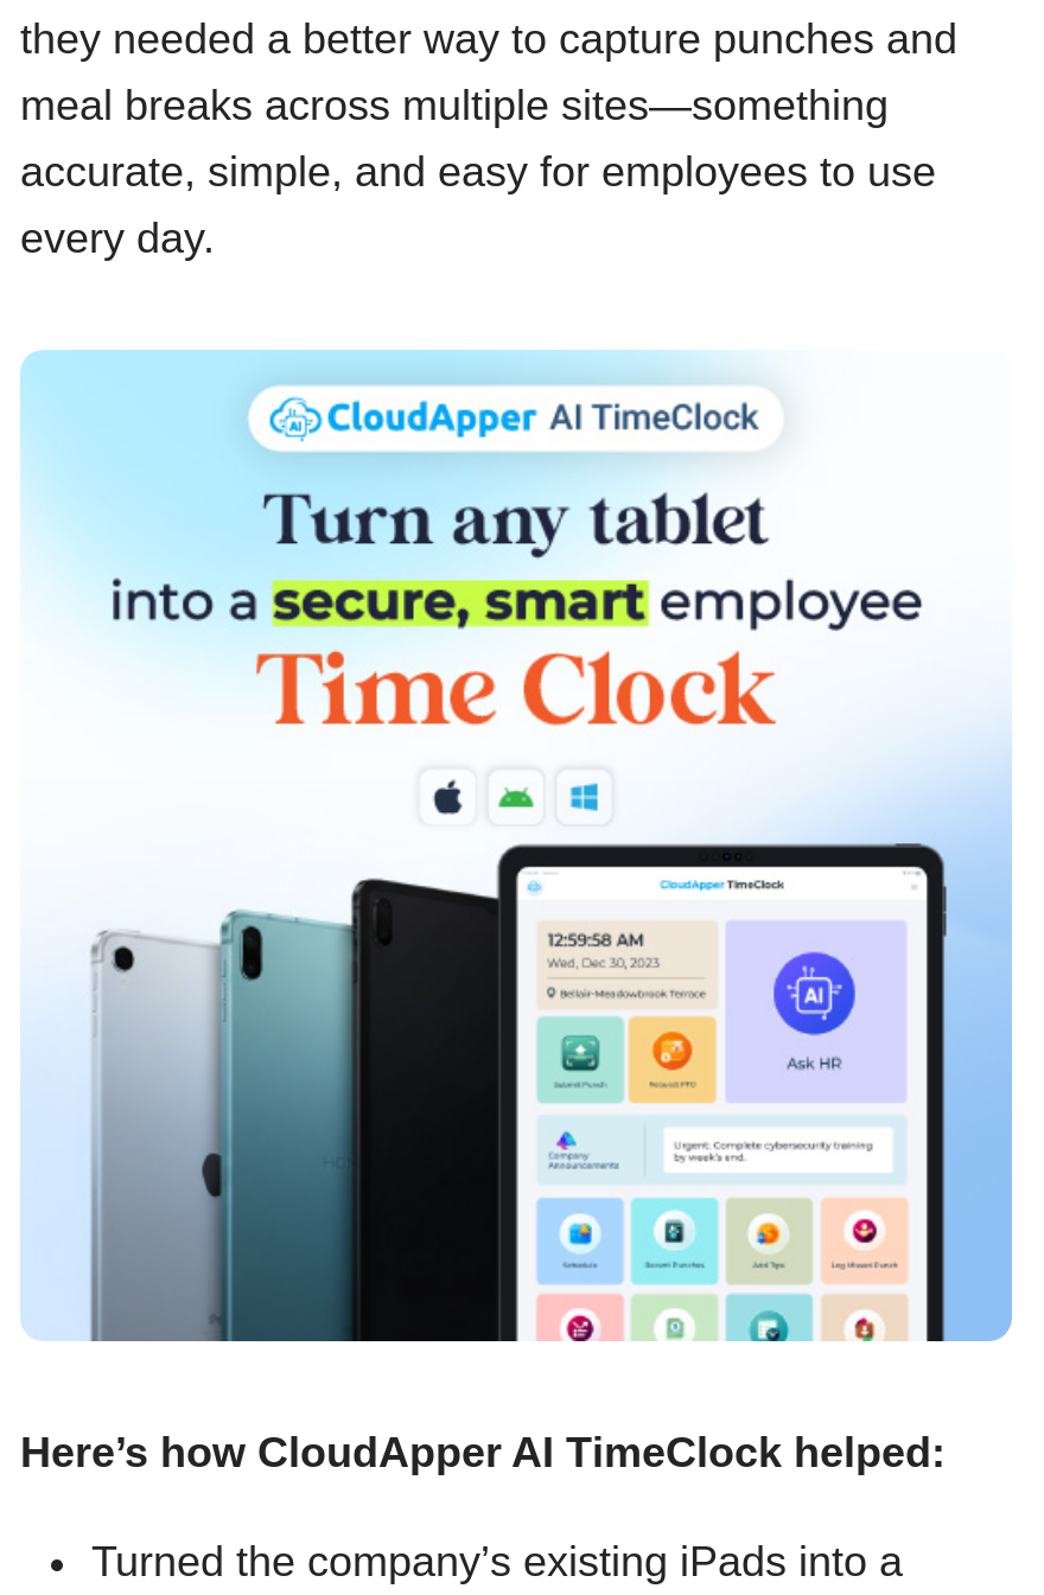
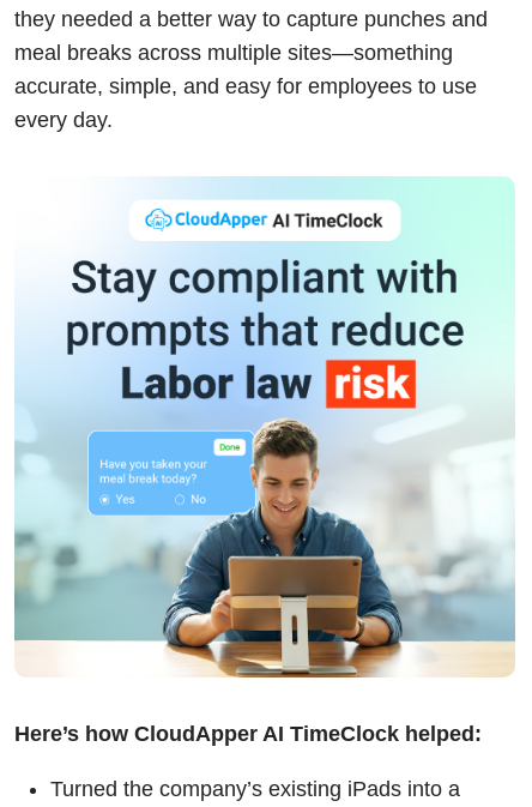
- [image]
+ [image]
